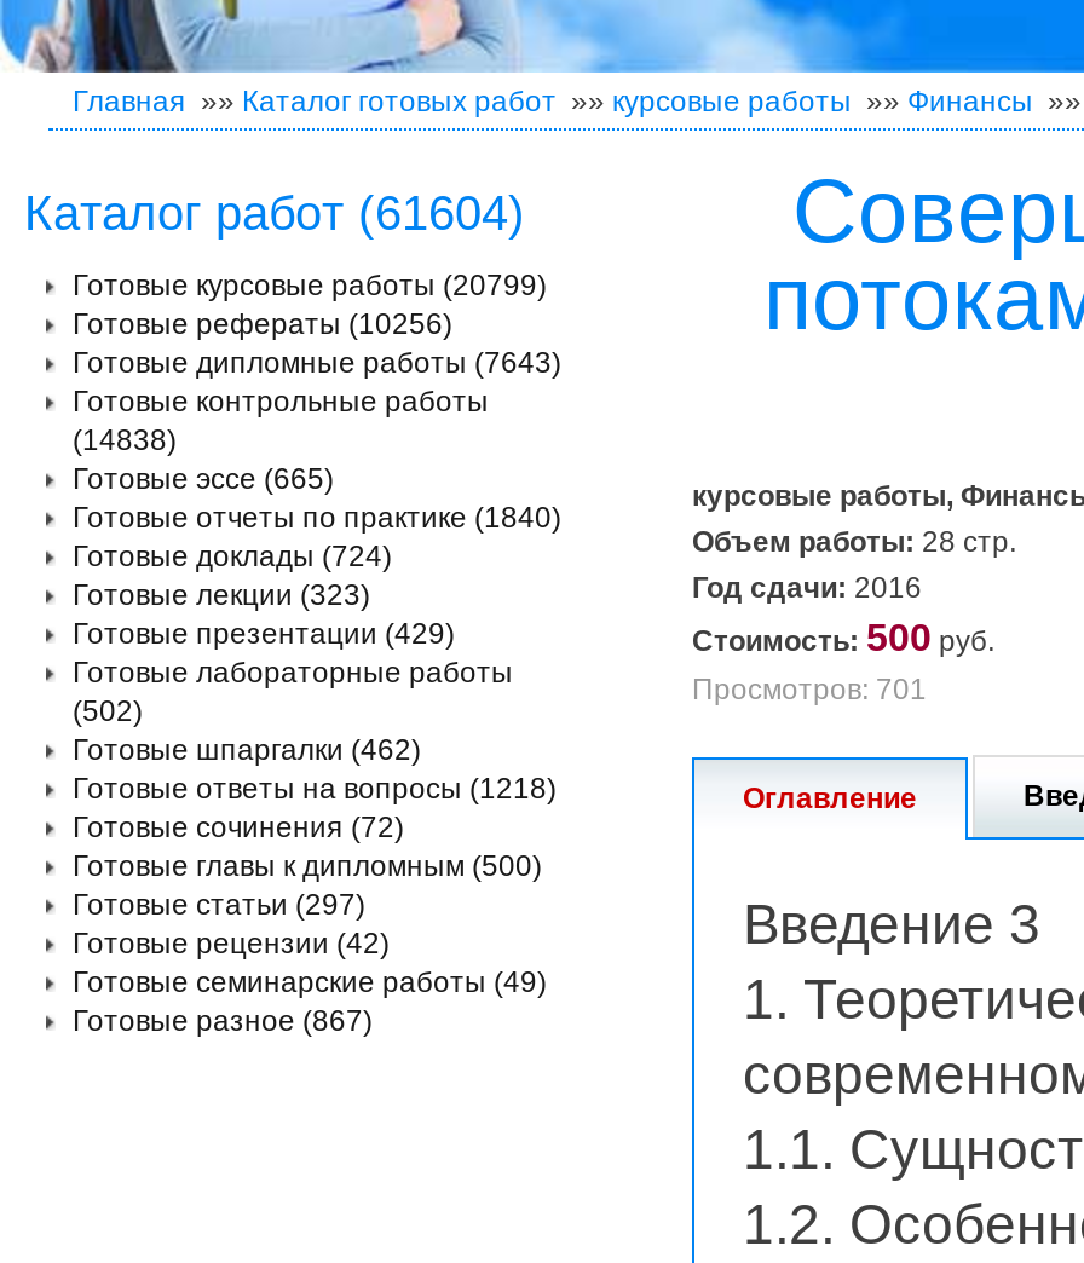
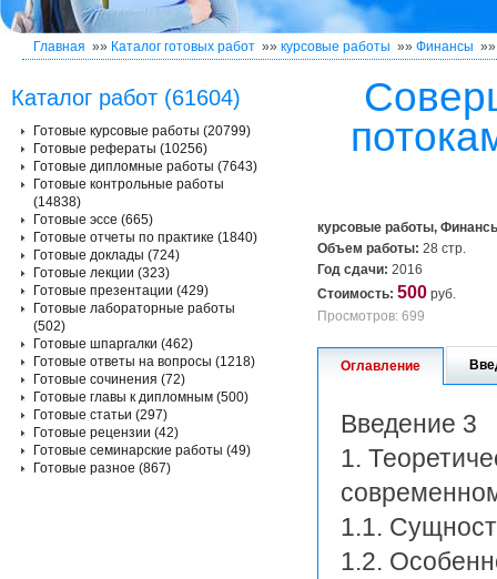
- Просмотров: 701
+ Просмотров: 699
